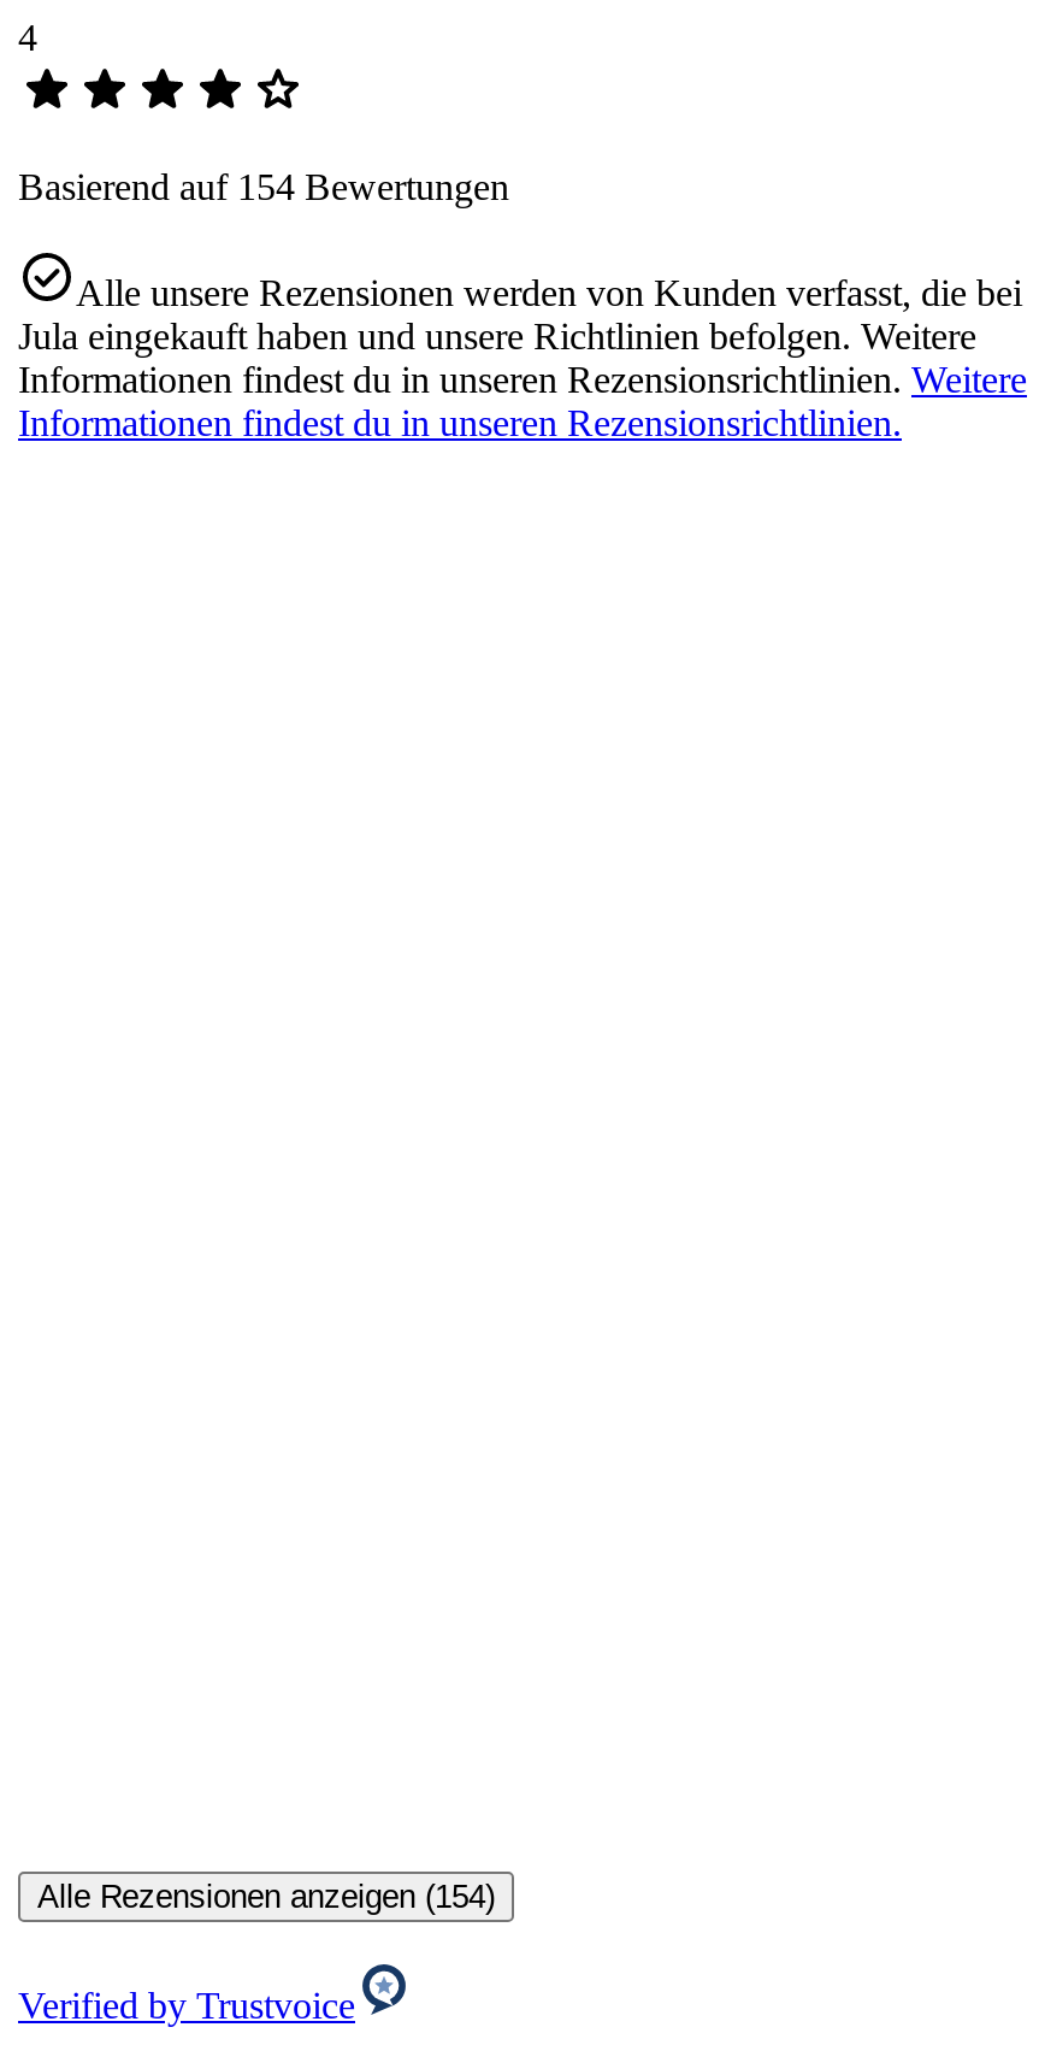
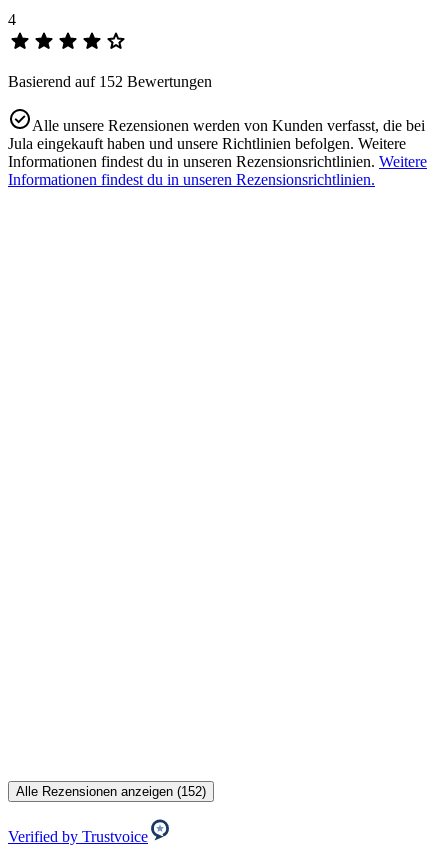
- Basierend auf 154 Bewertungen
+ Basierend auf 152 Bewertungen

- Alle Rezensionen anzeigen (154)
+ Alle Rezensionen anzeigen (152)
